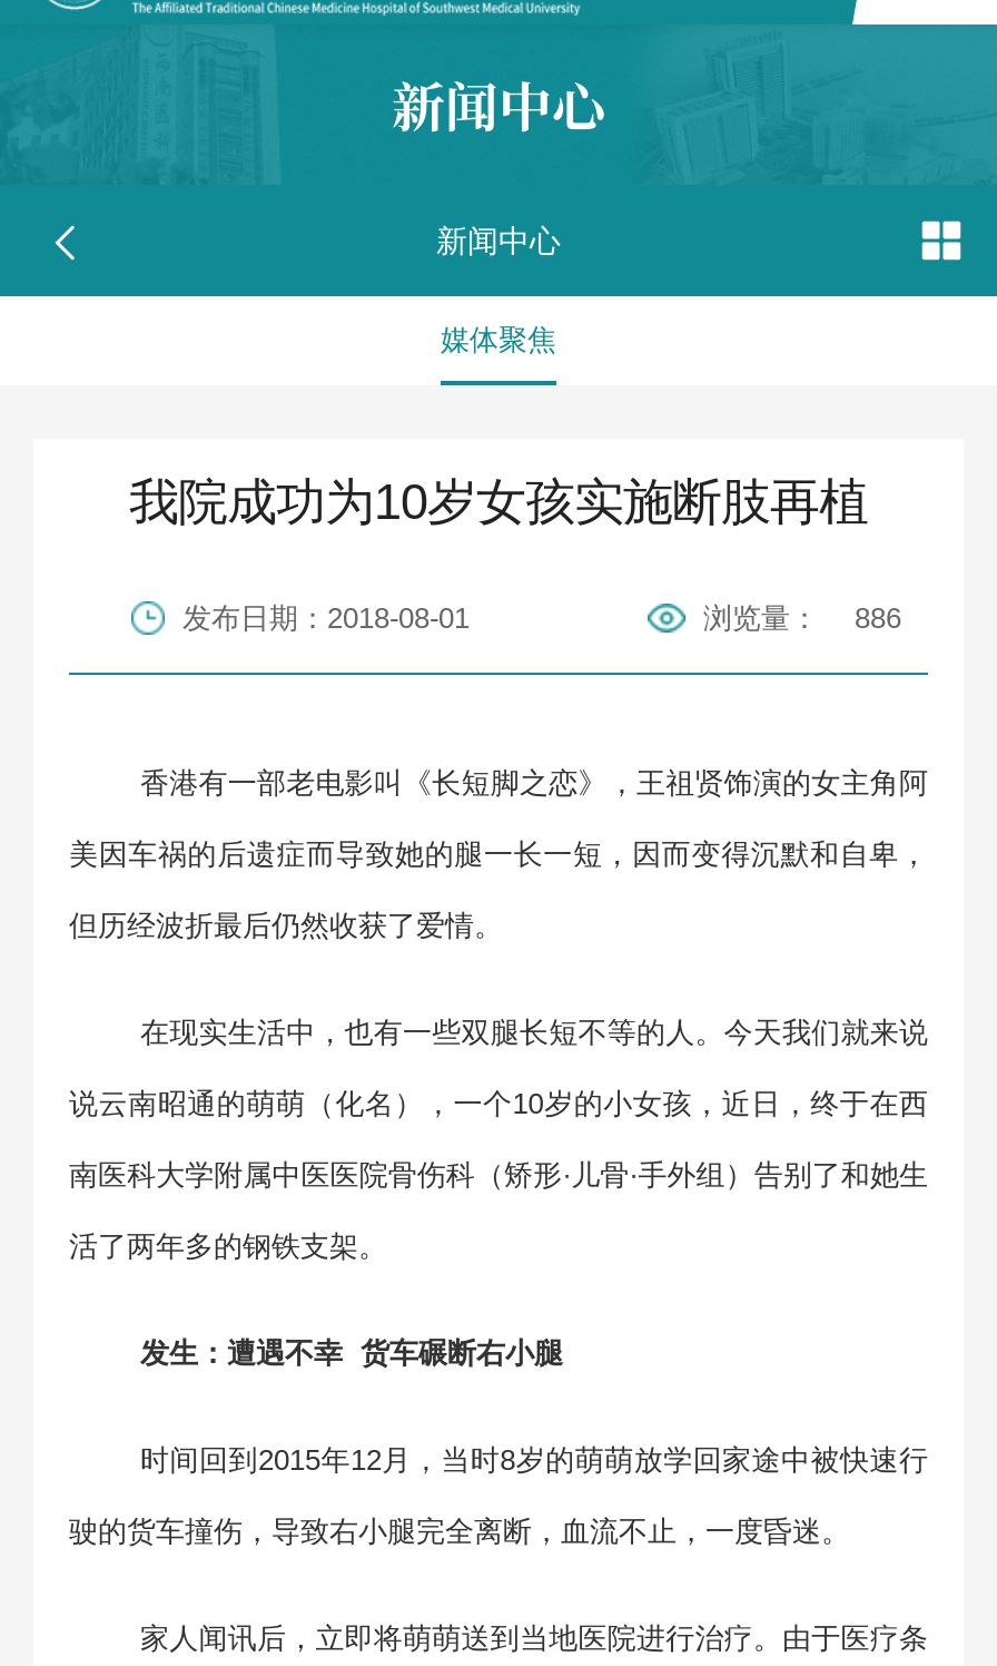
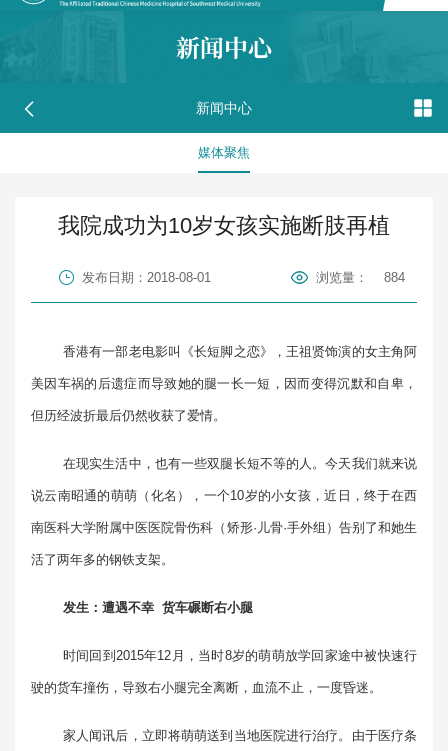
- 浏览量： 886
+ 浏览量： 884
